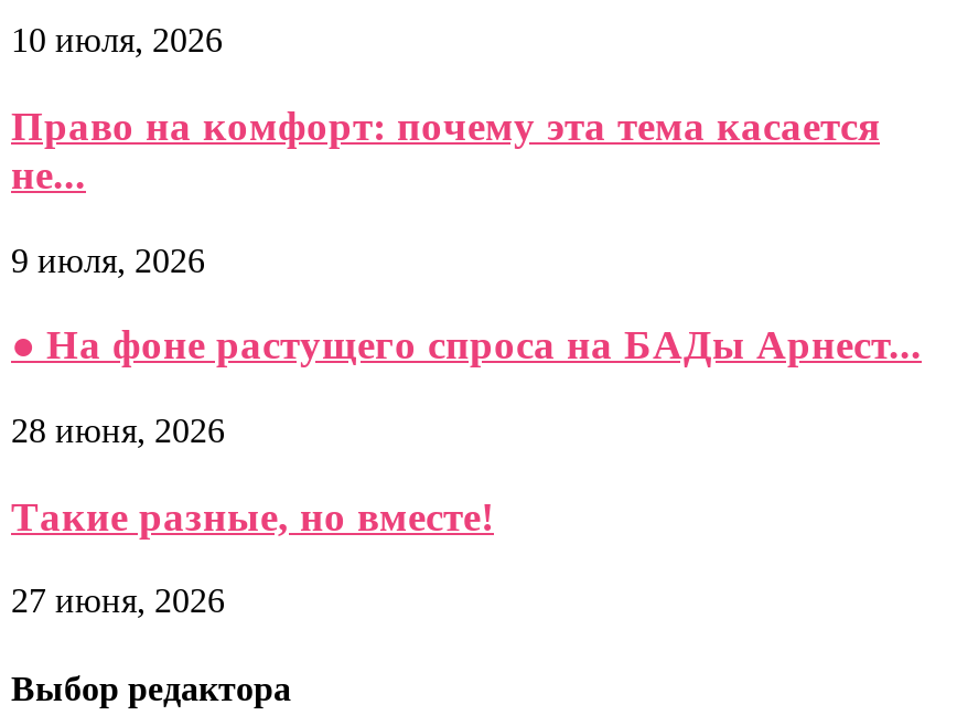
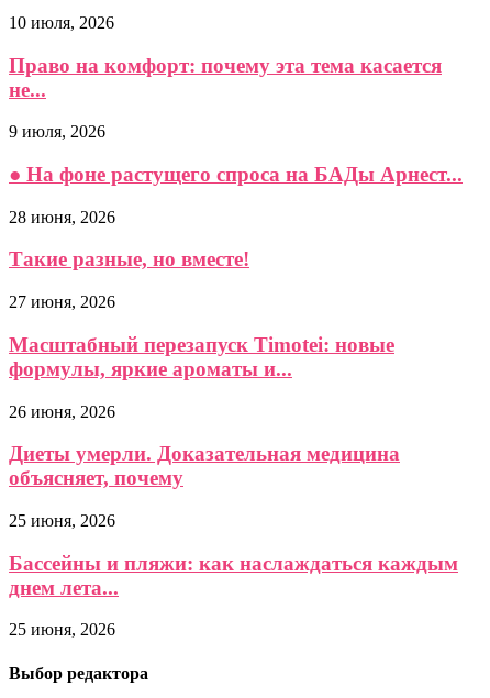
+ Масштабный перезапуск Timotei: новые
+ формулы, яркие ароматы и...
+ 26 июня, 2026
+ Диеты умерли. Доказательная медицина
+ объясняет, почему
+ 25 июня, 2026
+ Бассейны и пляжи: как наслаждаться каждым
+ днем лета...
+ 25 июня, 2026
